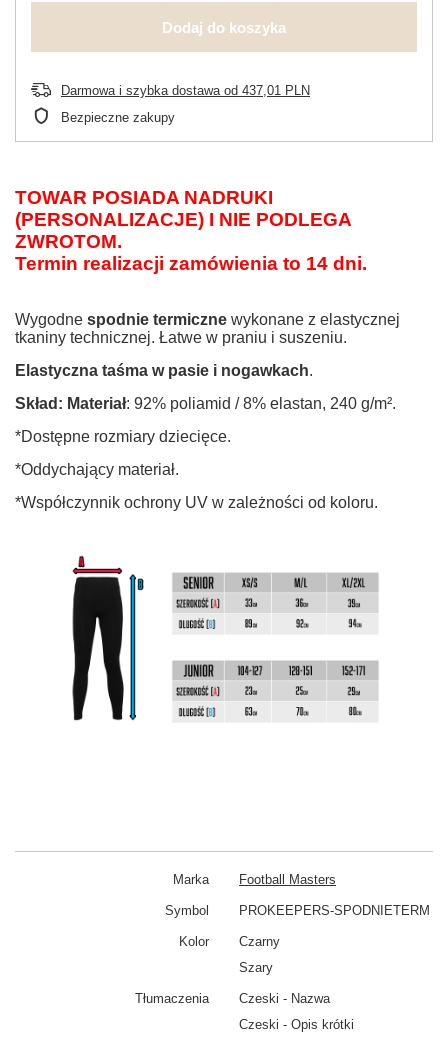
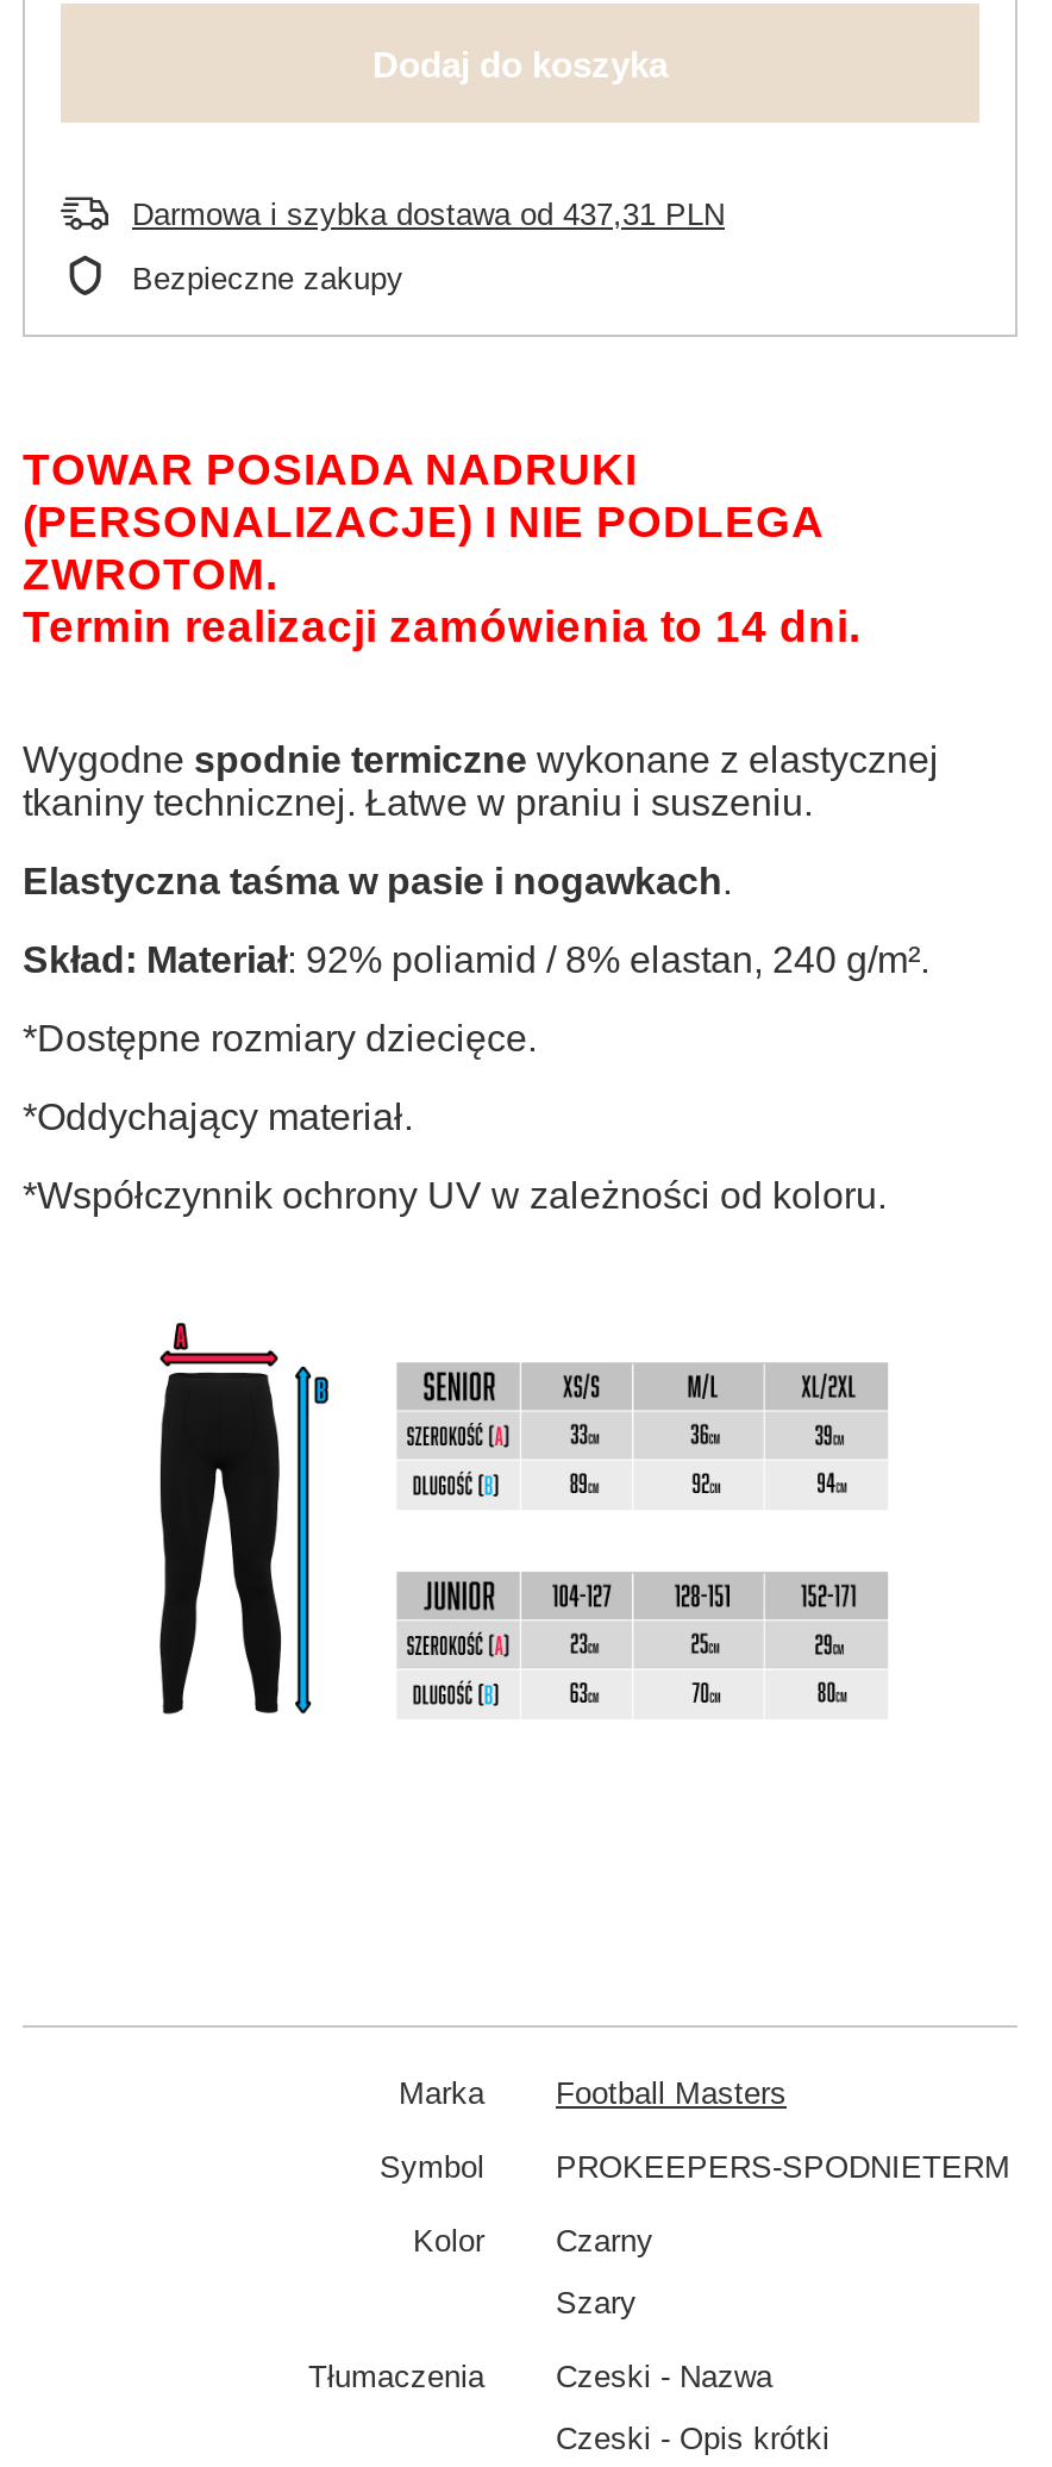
- Darmowa i szybka dostawa od 437,01 PLN
+ Darmowa i szybka dostawa od 437,31 PLN
